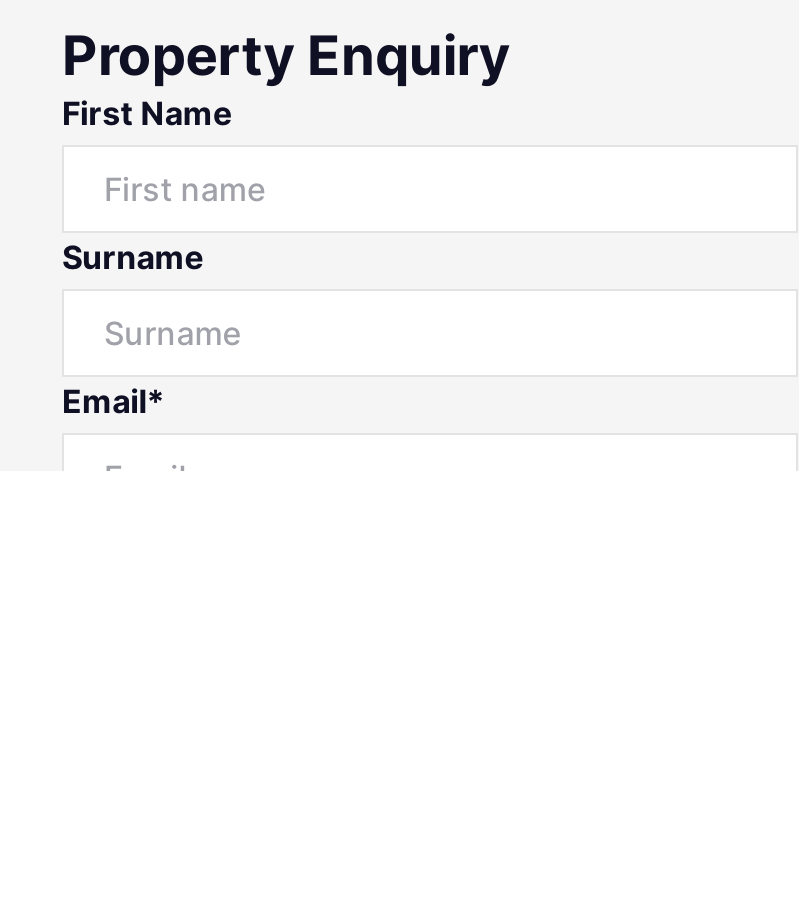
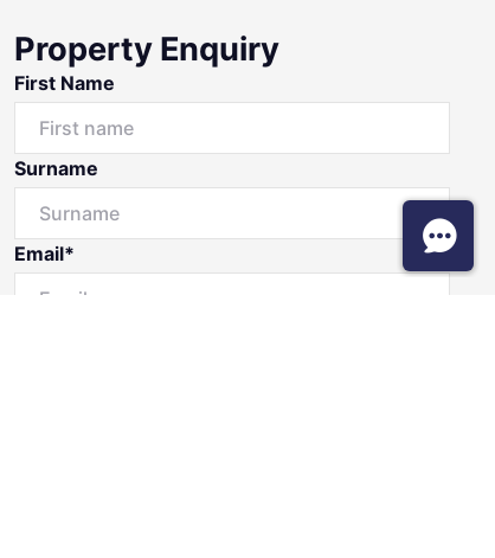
+ [image]
